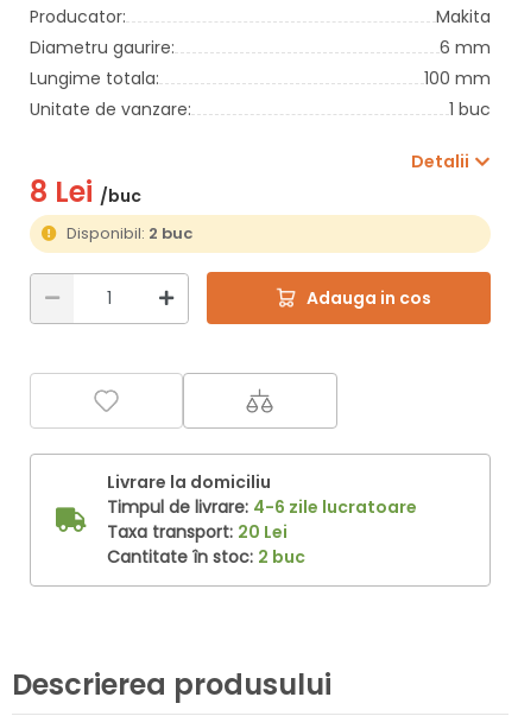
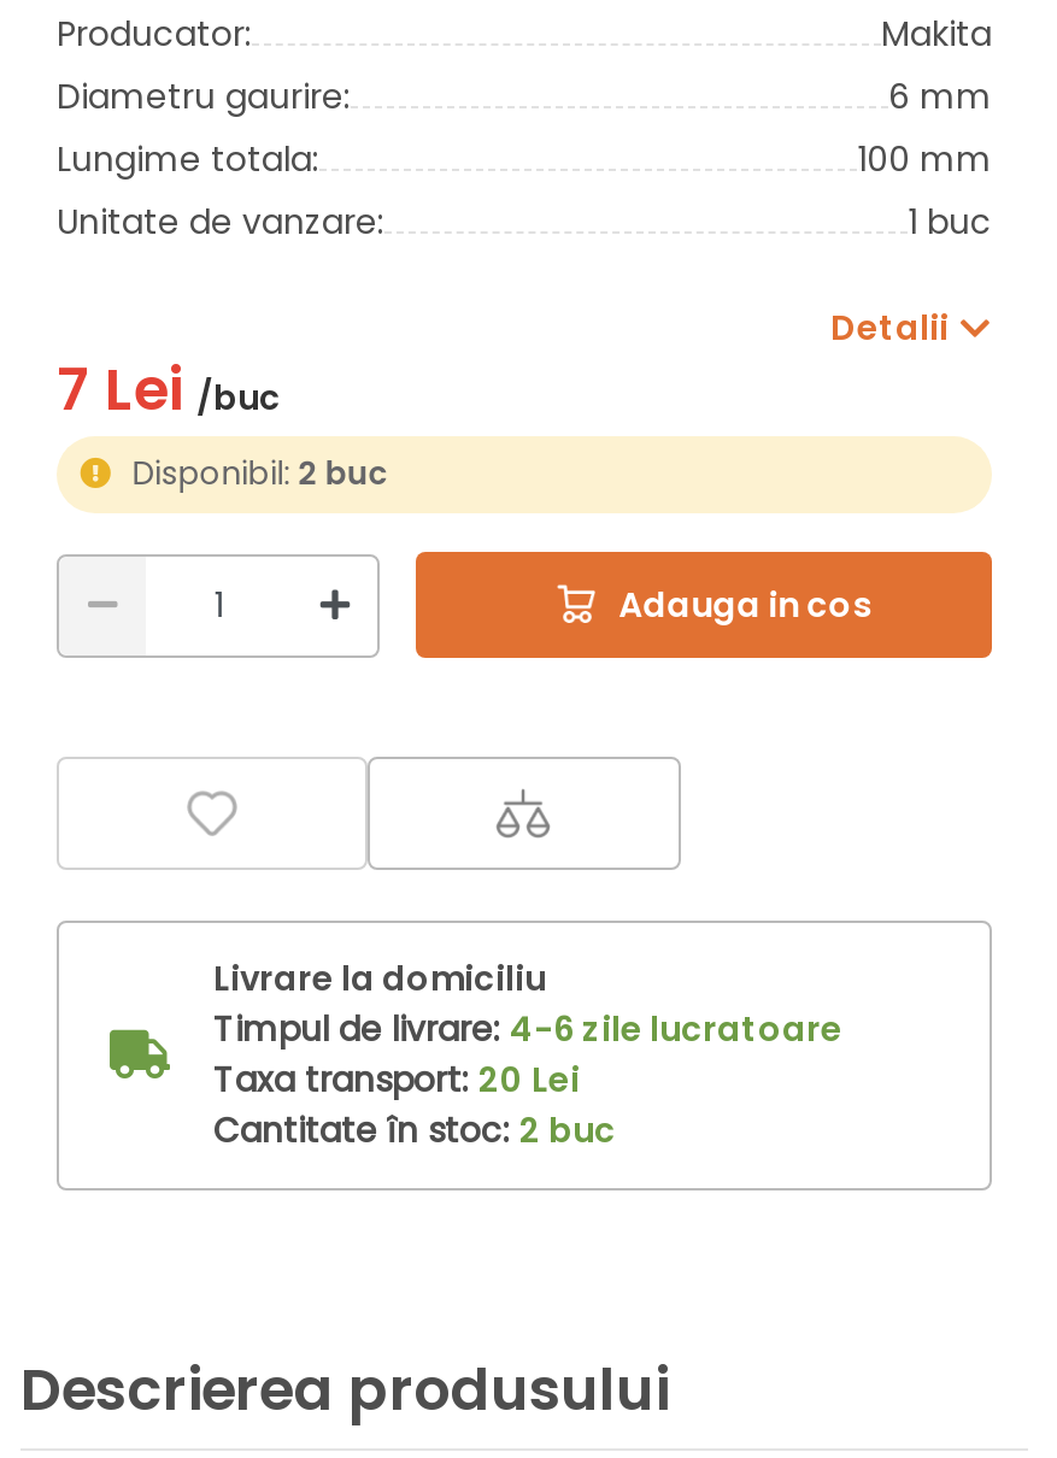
- 8 Lei /buc
+ 7 Lei /buc
